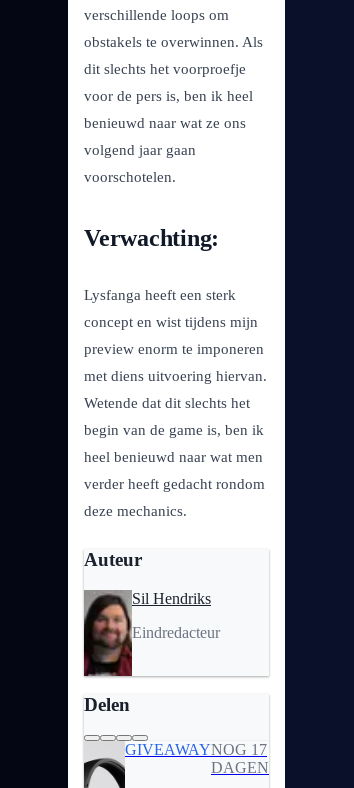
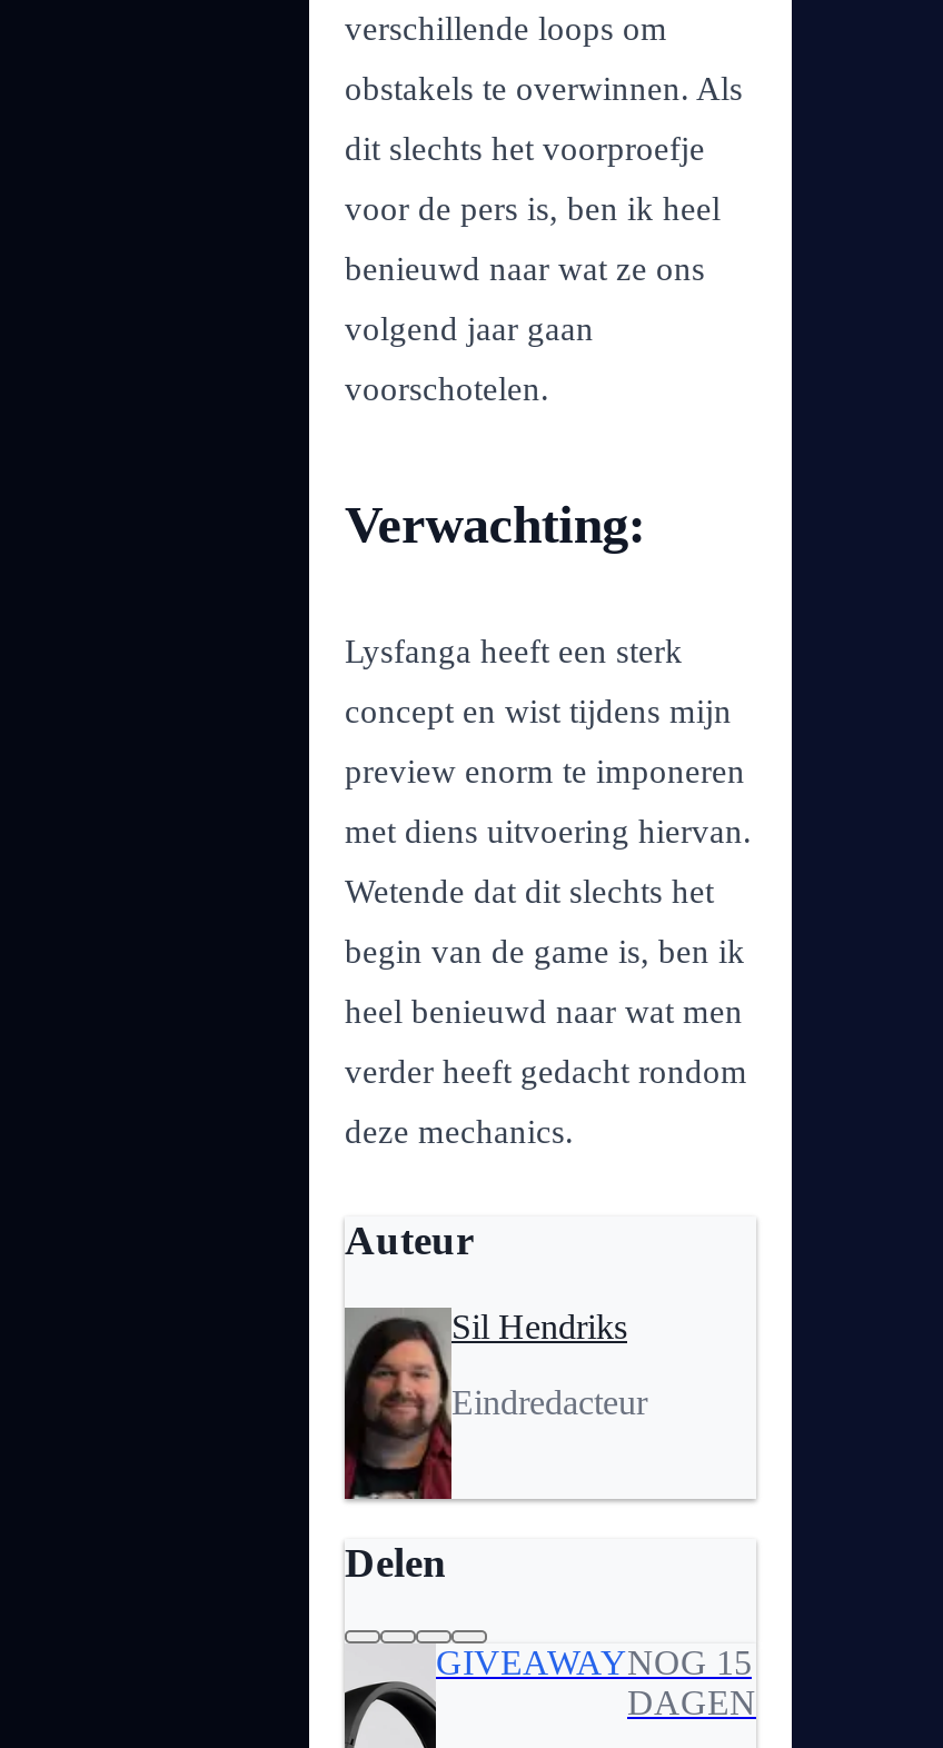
- GIVEAWAYNOG 17
+ GIVEAWAYNOG 15
